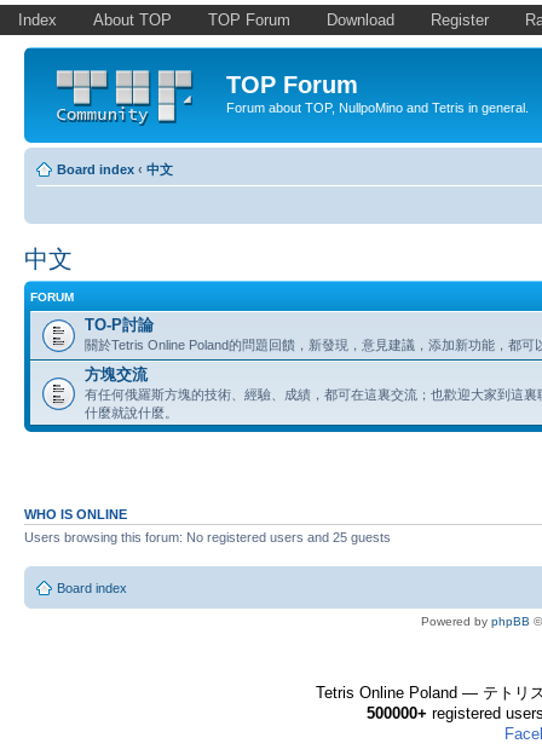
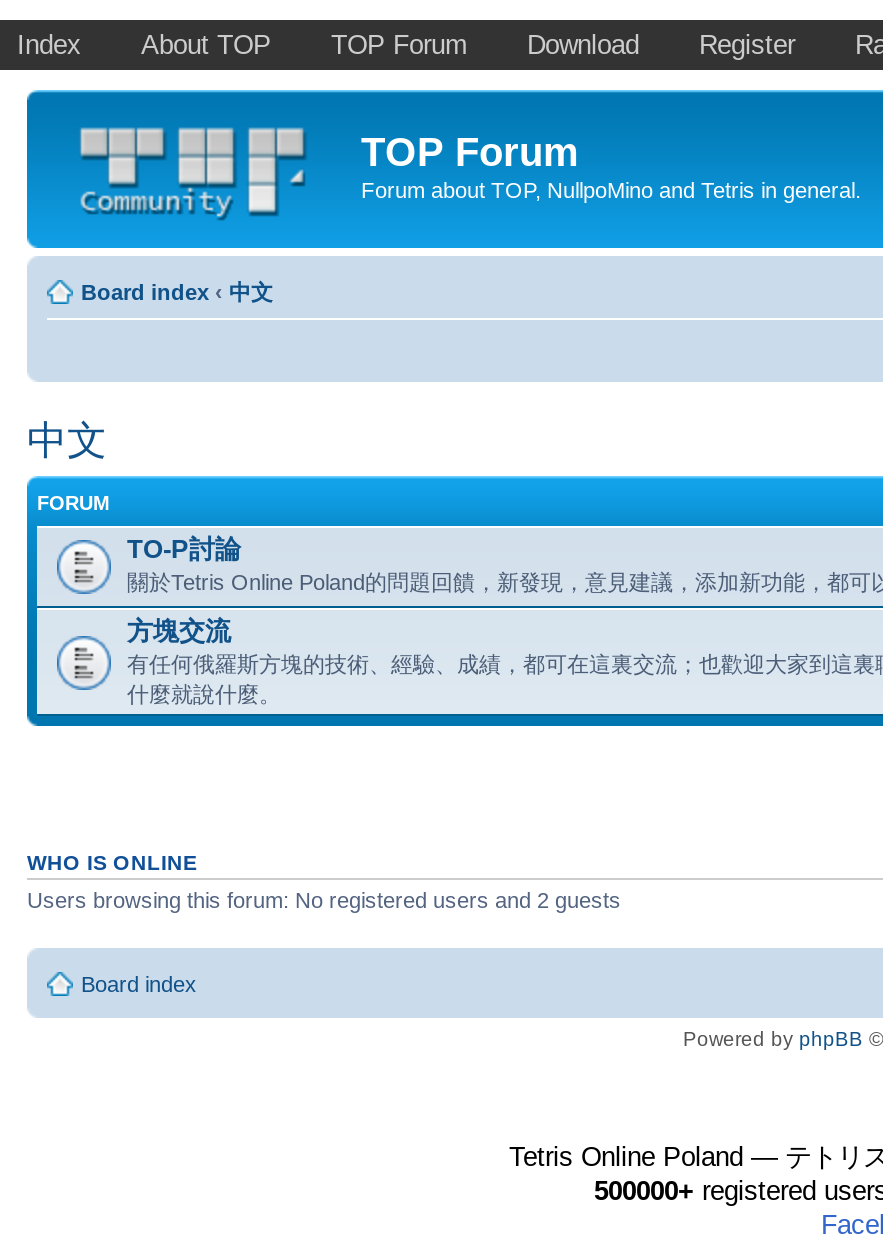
- Users browsing this forum: No registered users and 25 guests
+ Users browsing this forum: No registered users and 2 guests
